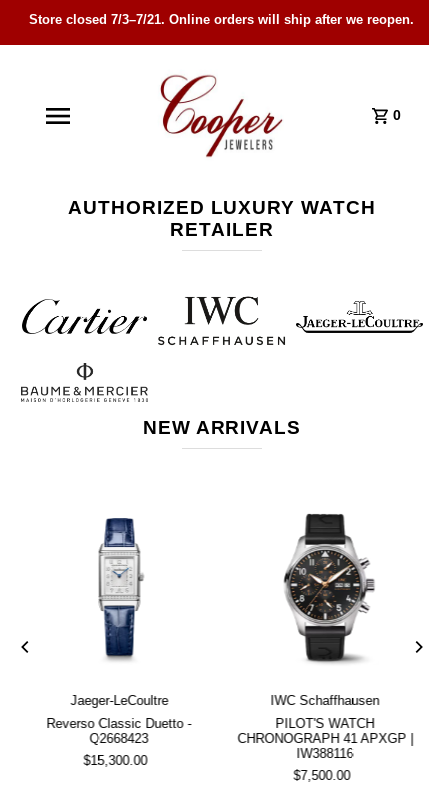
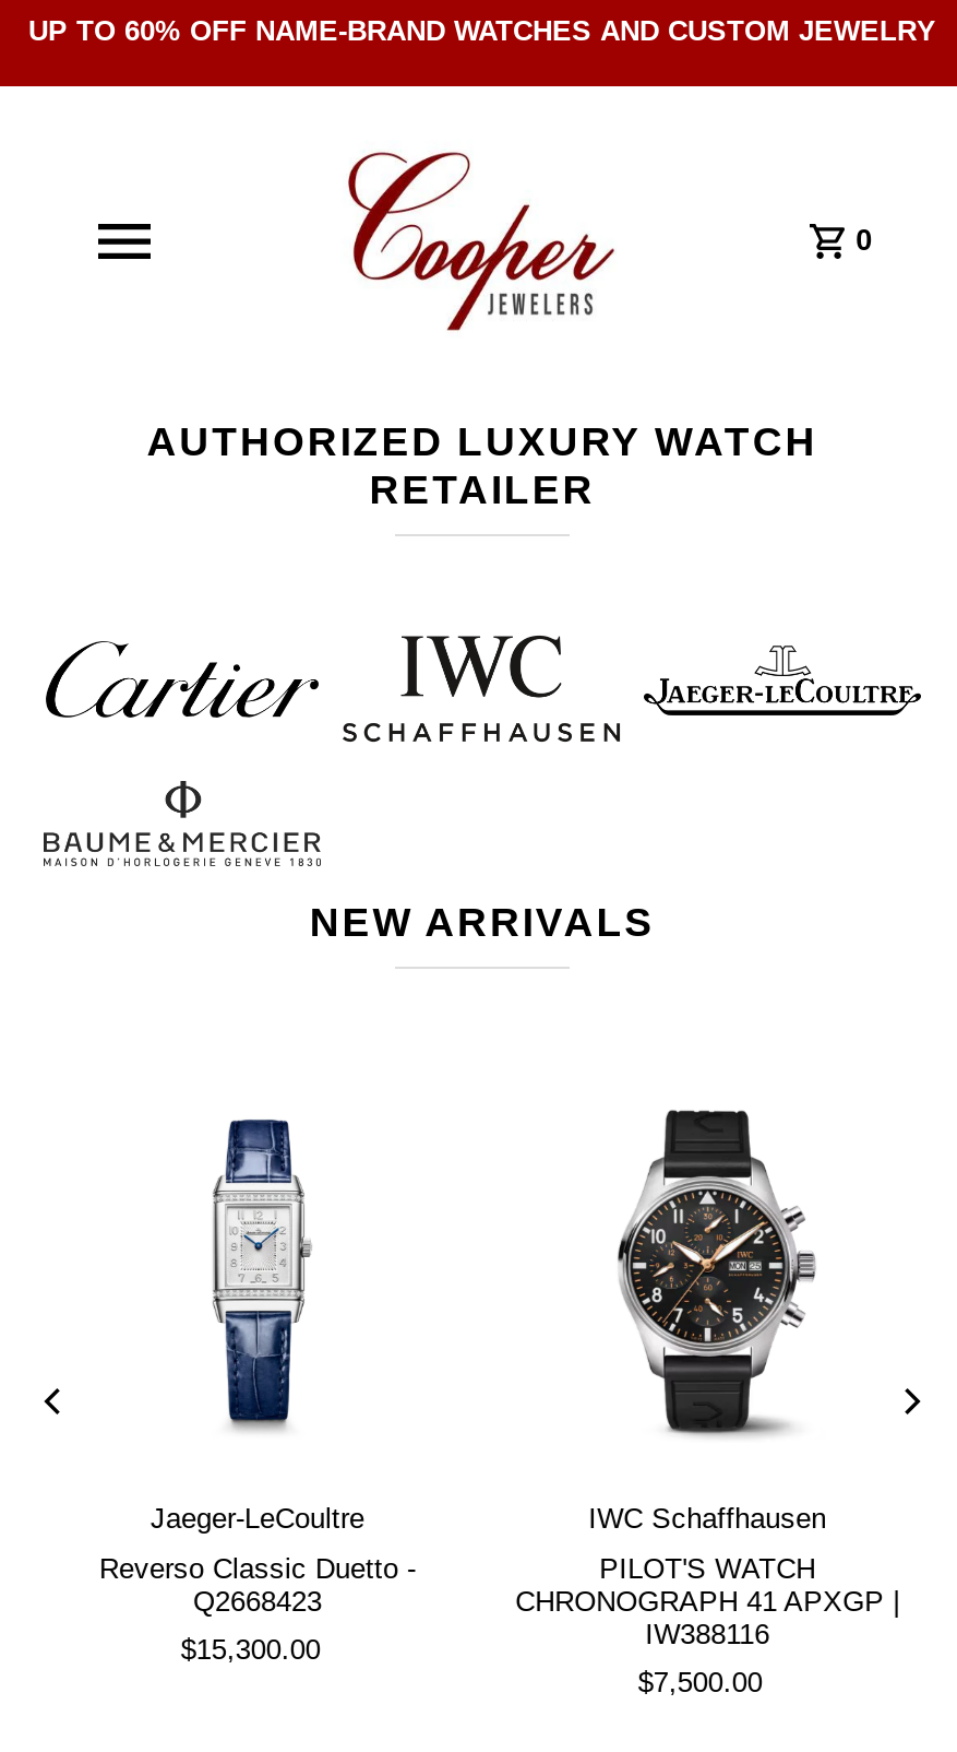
- Store closed 7/3–7/21. Online orders will ship after we reopen.
+ UP TO 60% OFF NAME-BRAND WATCHES AND CUSTOM JEWELRY
